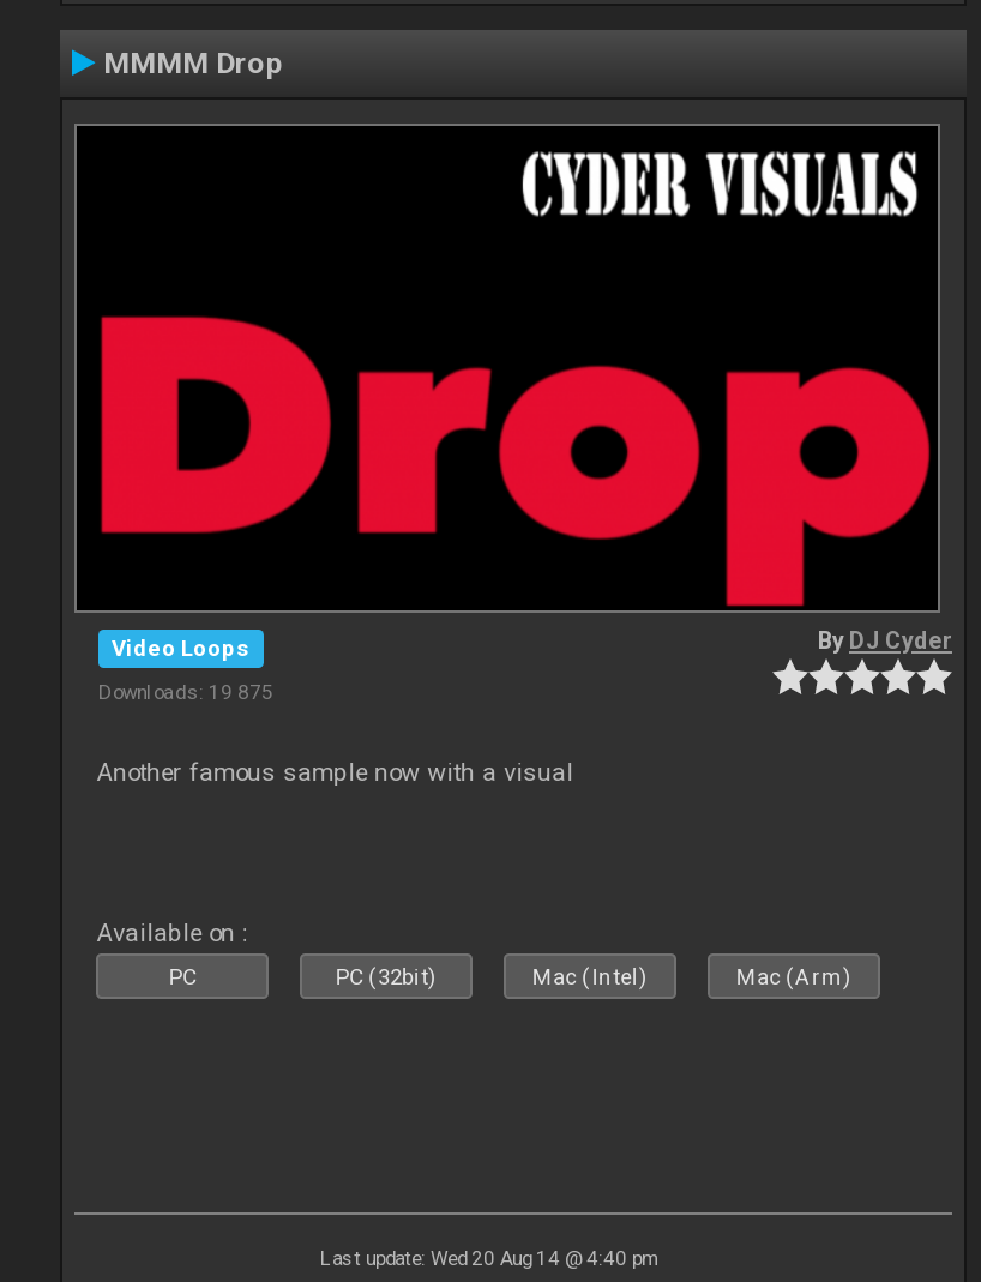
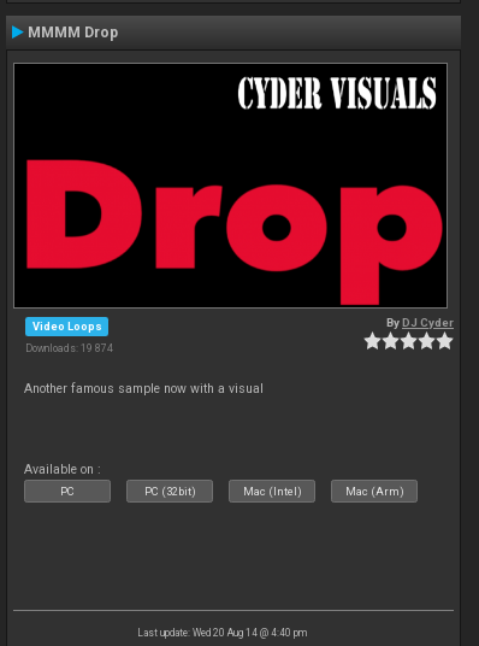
- Downloads: 19 875
+ Downloads: 19 874
